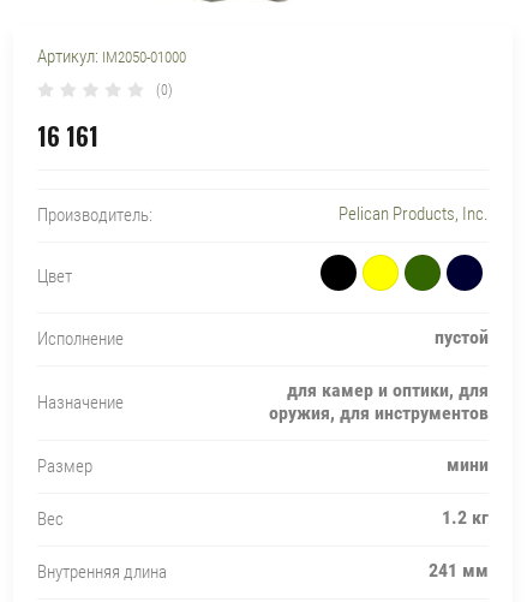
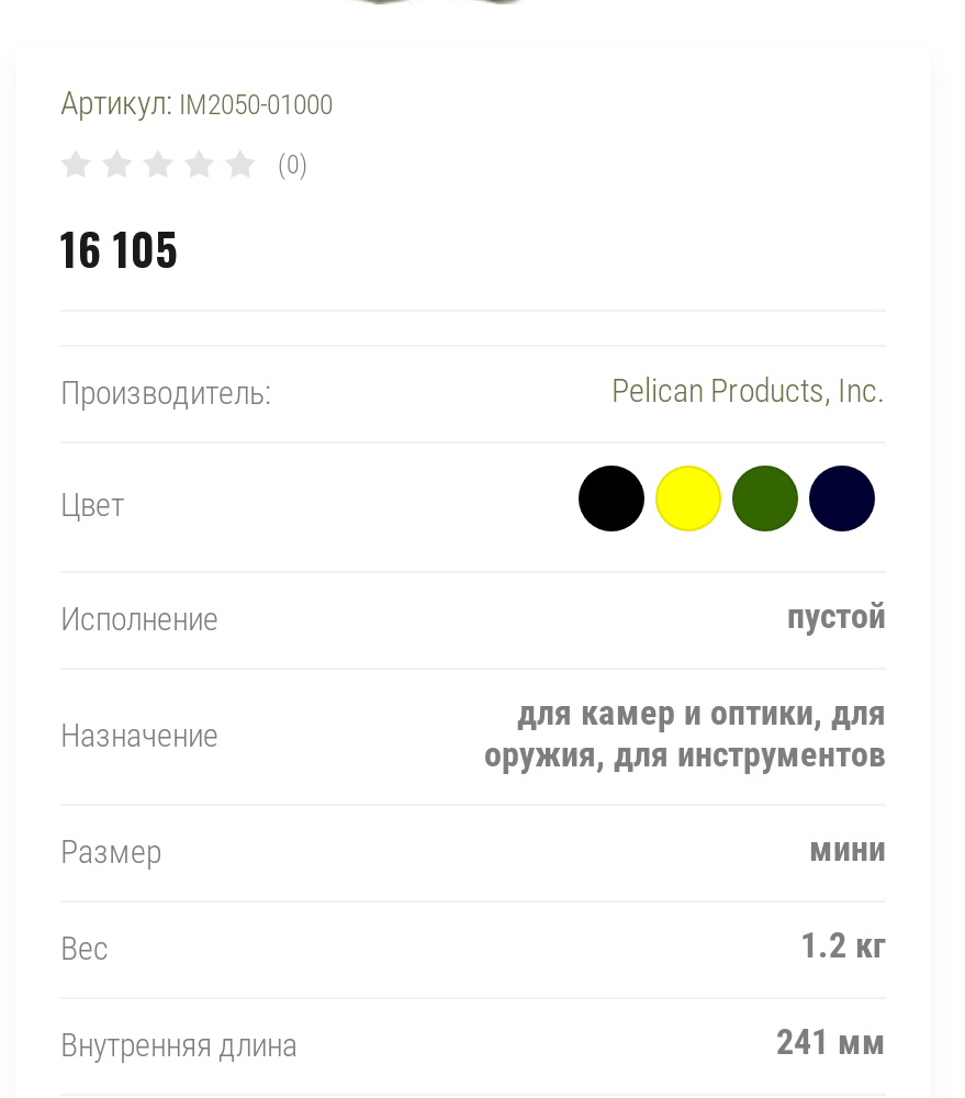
- 16 161
+ 16 105
